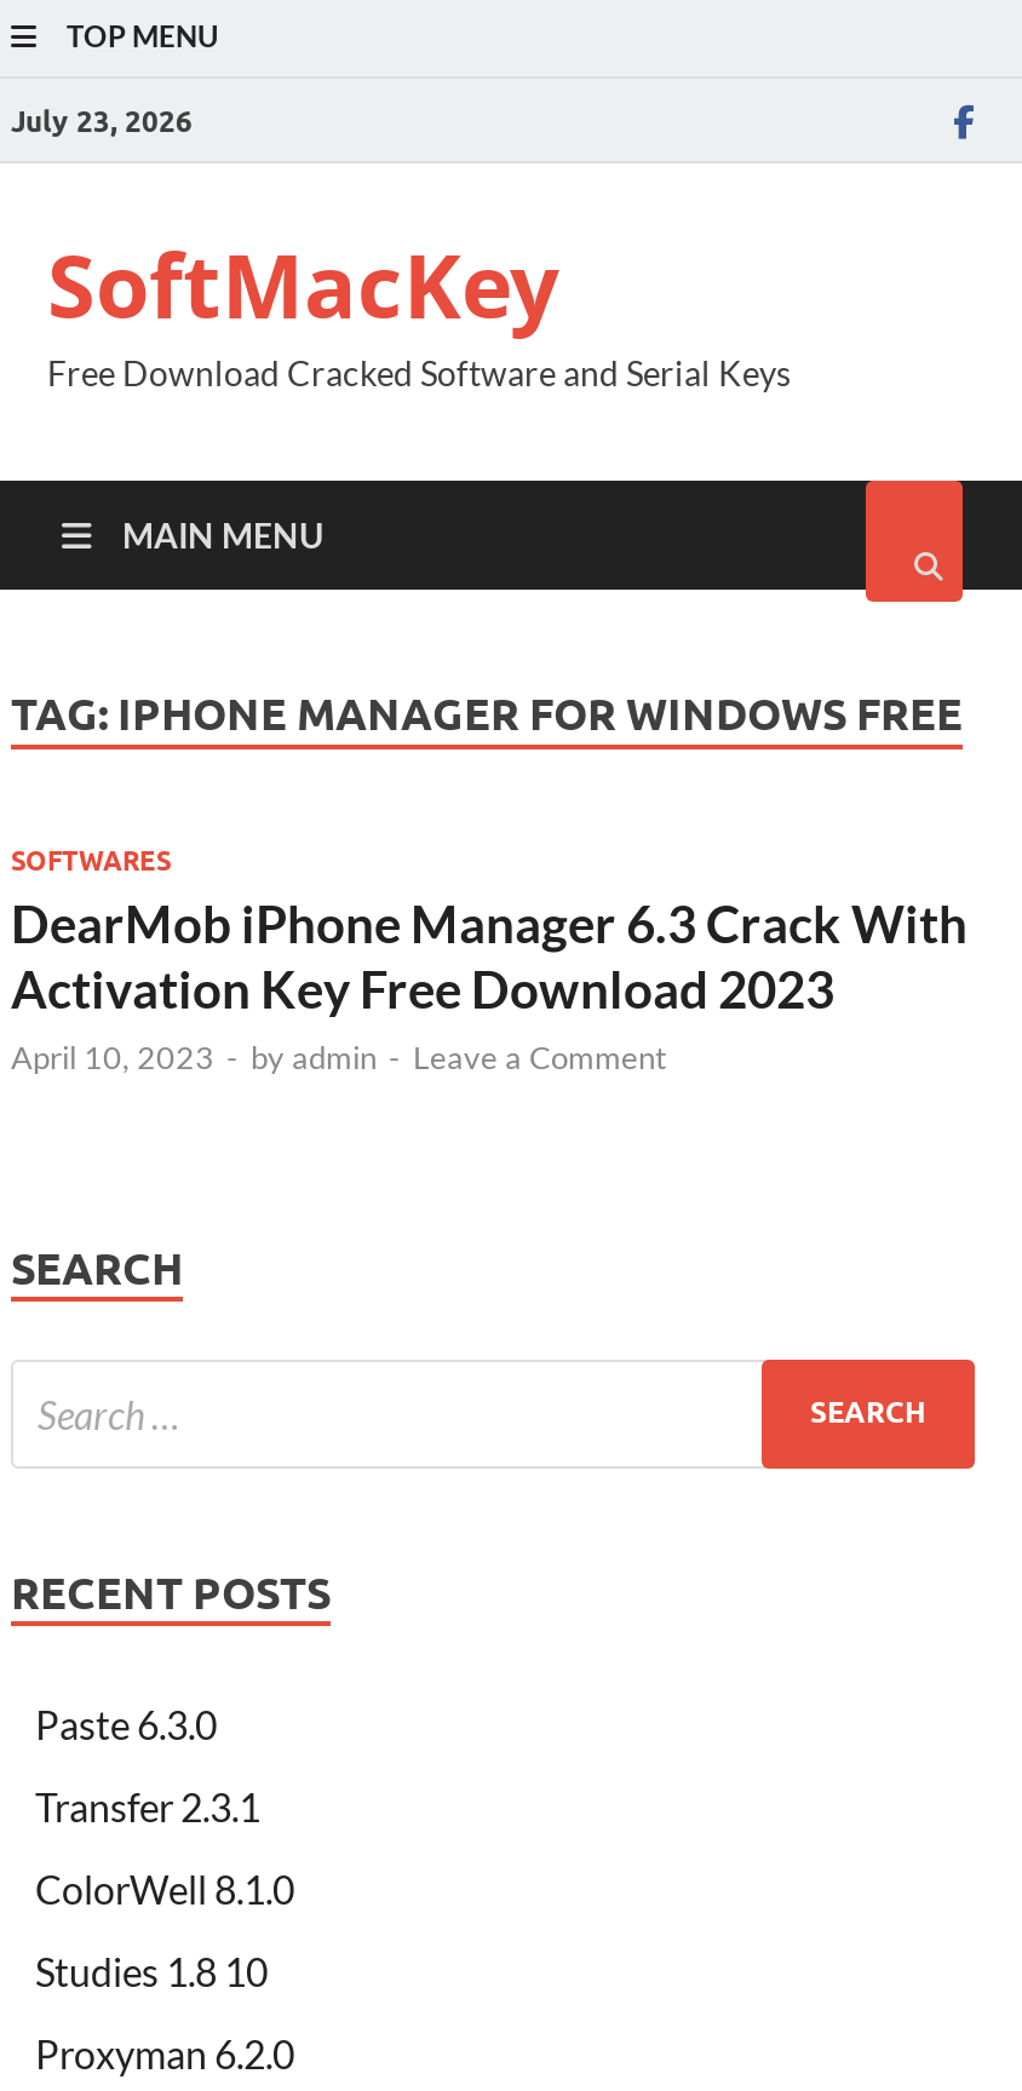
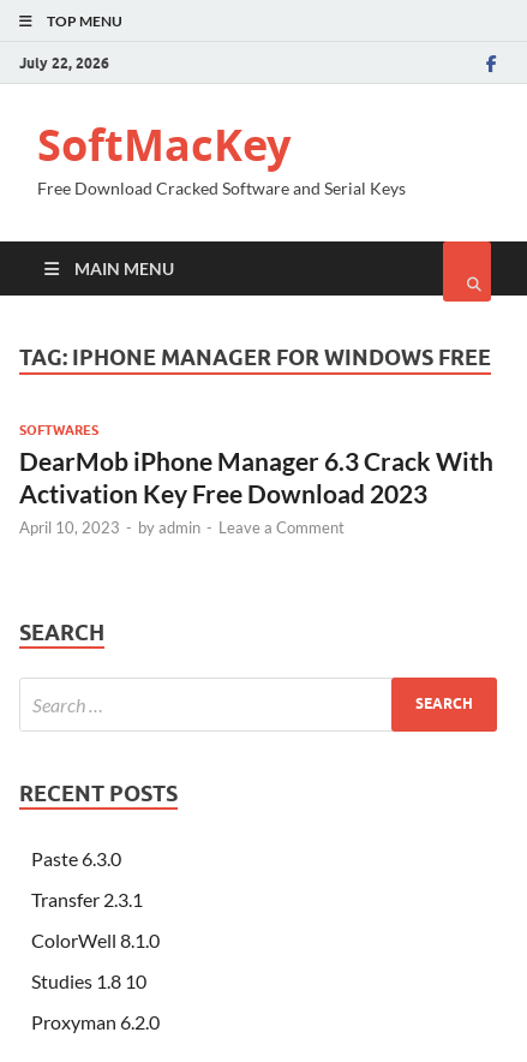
- July 23, 2026
+ July 22, 2026
